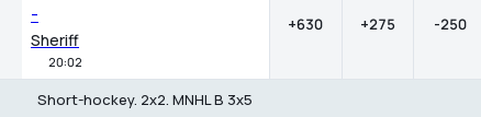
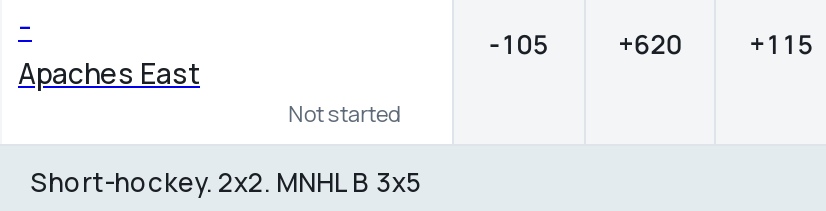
- +630
- +275
- -250
+ -105
+ +620
+ +115

- Sheriff
- 20:02
+ Apaches East
+ Not started
